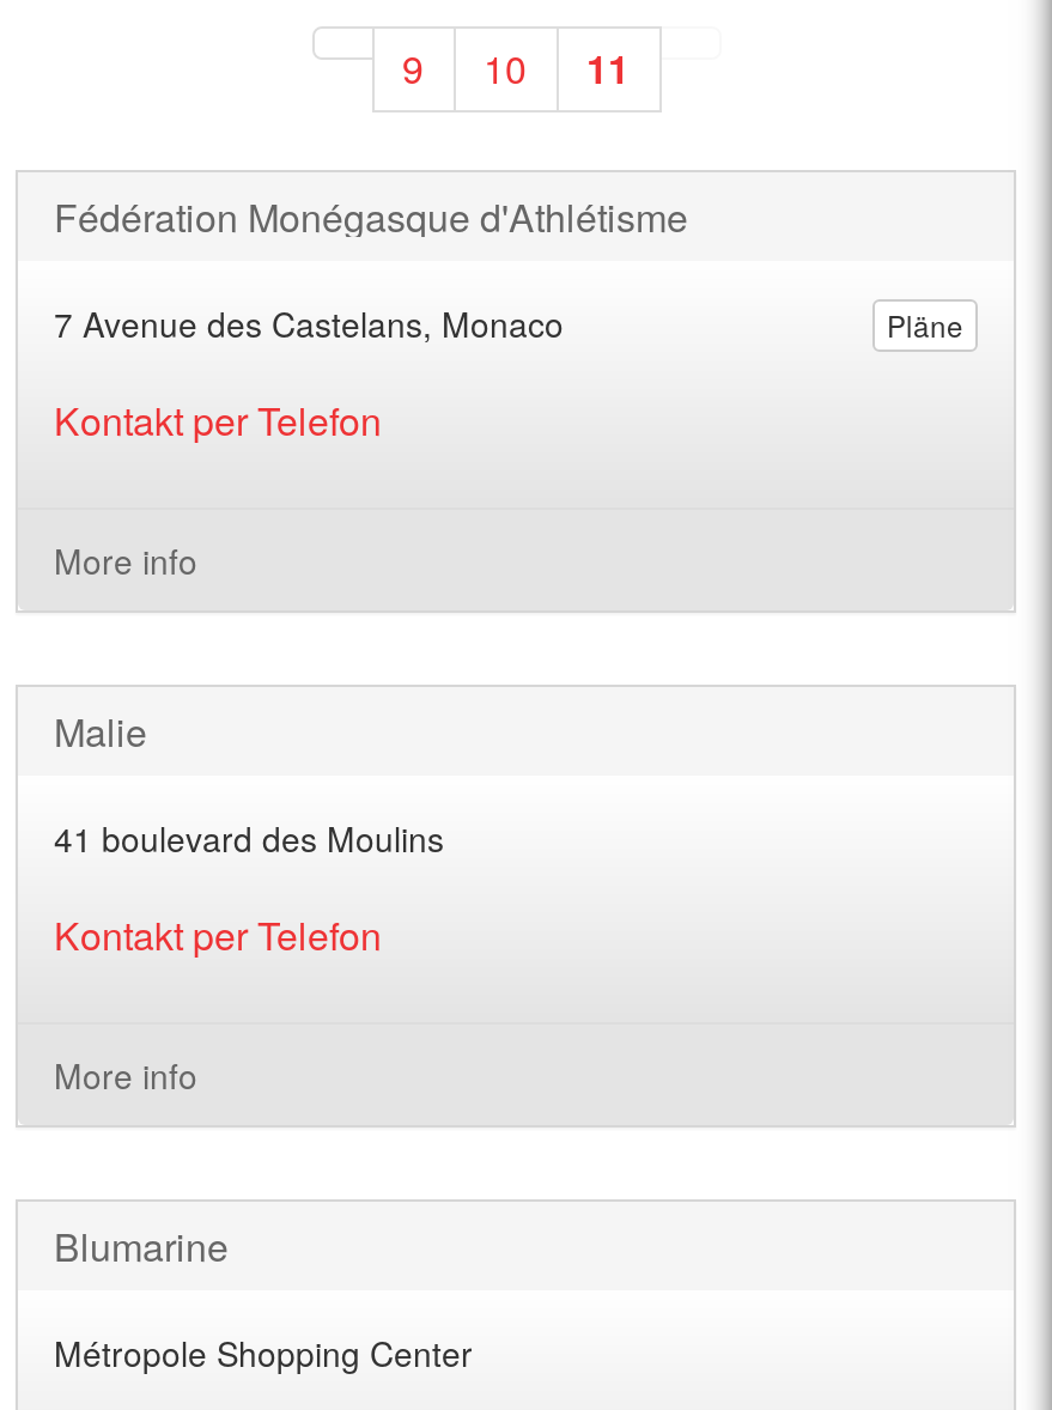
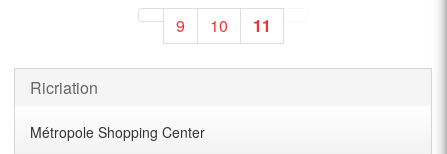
- Fédération Monégasque d'Athlétisme
- Pläne
- 7 Avenue des Castelans, Monaco
- Kontakt per Telefon
- More info
- Malie
- 41 boulevard des Moulins
- Kontakt per Telefon
- More info
- Blumarine
+ Ricriation
